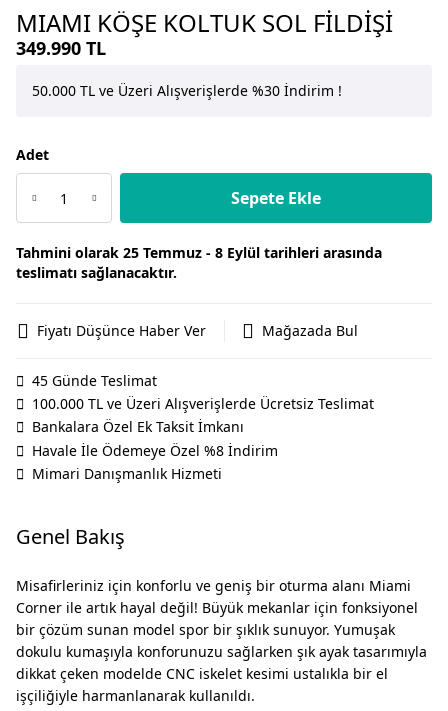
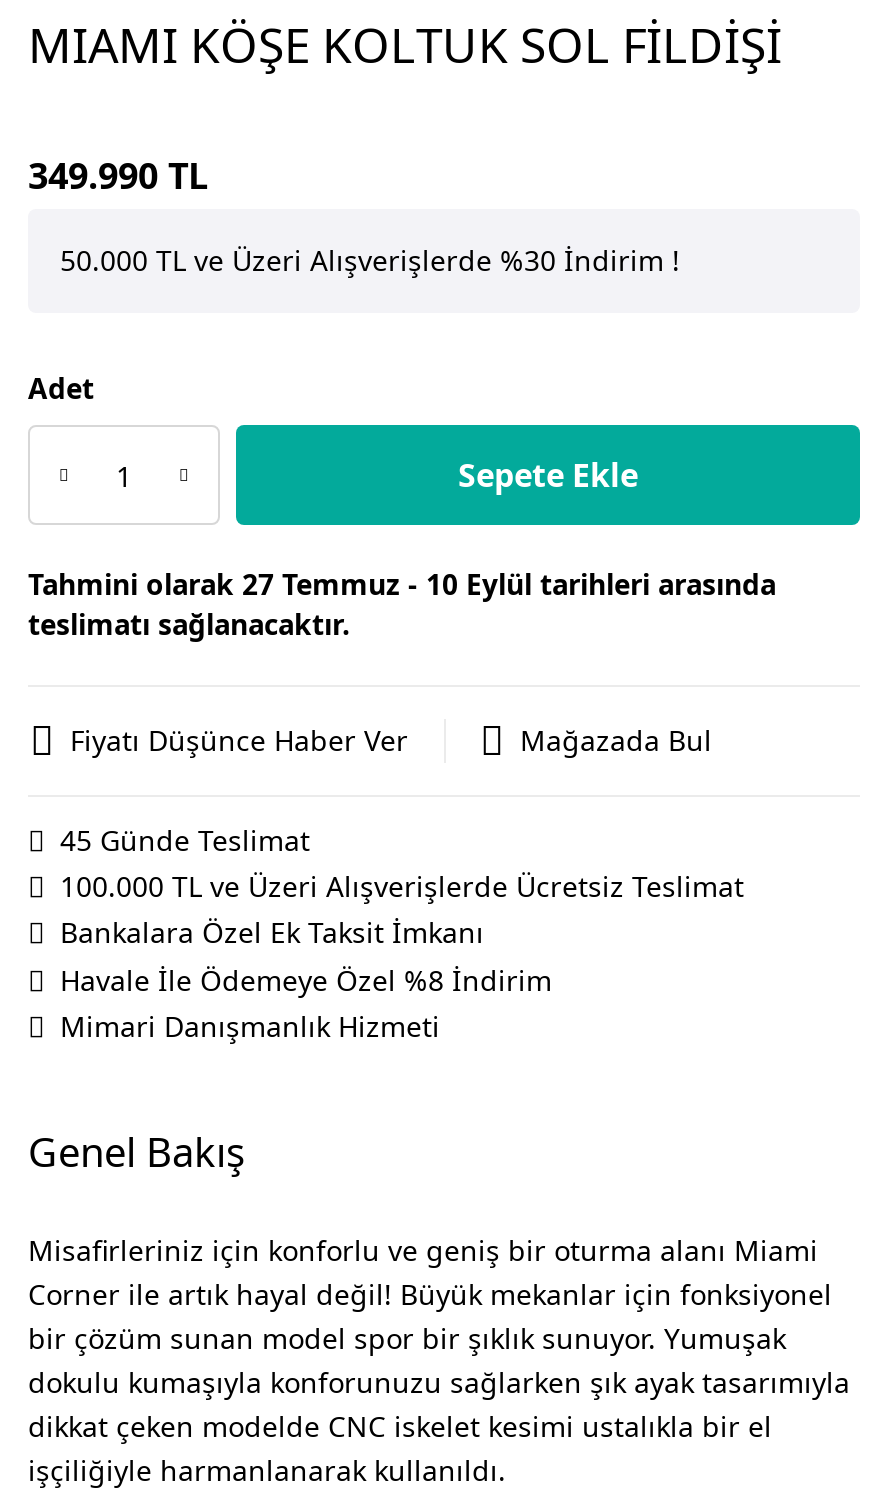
- Tahmini olarak 25 Temmuz - 8 Eylül tarihleri arasında
+ Tahmini olarak 27 Temmuz - 10 Eylül tarihleri arasında
